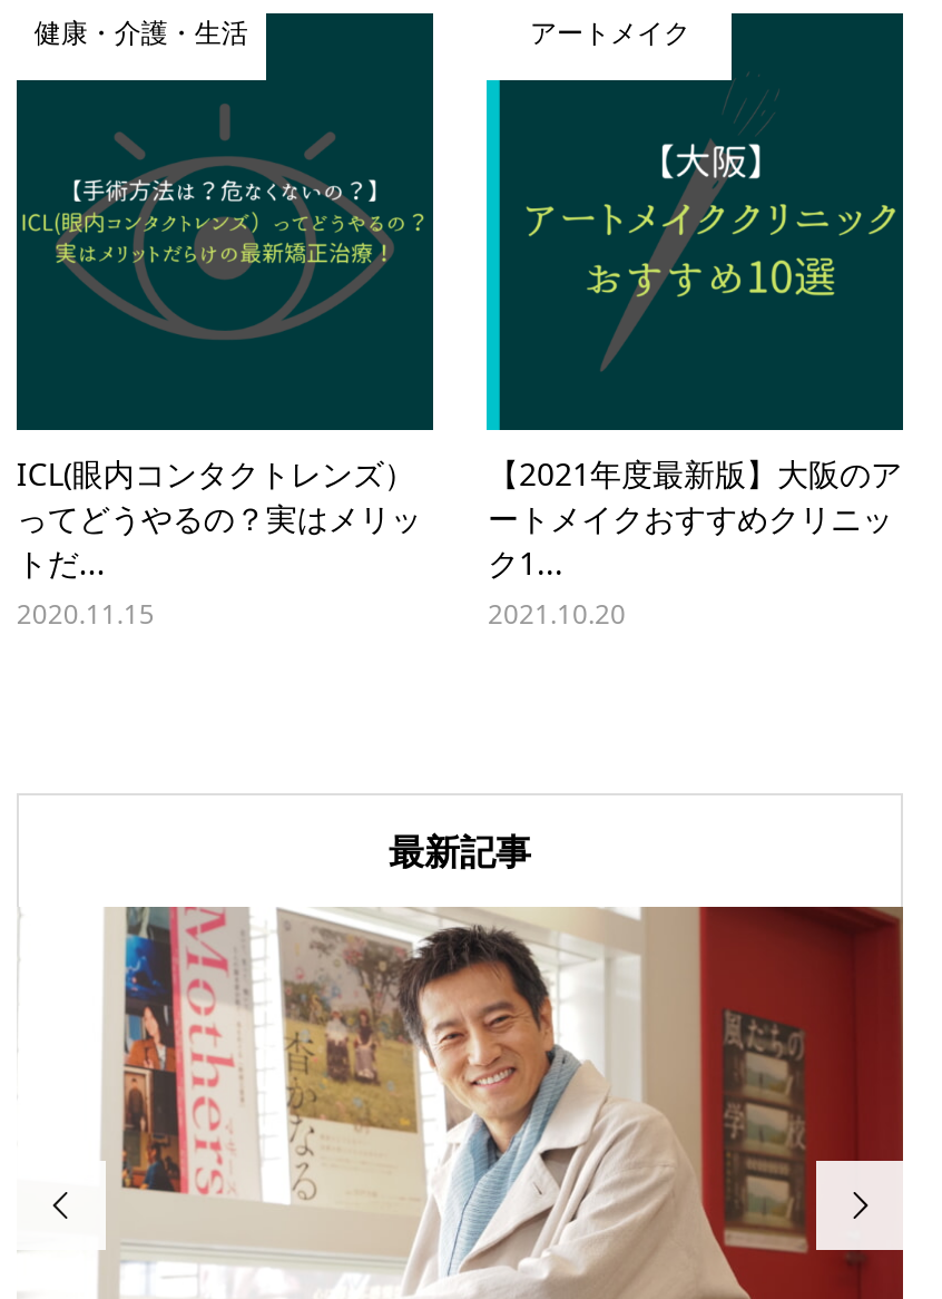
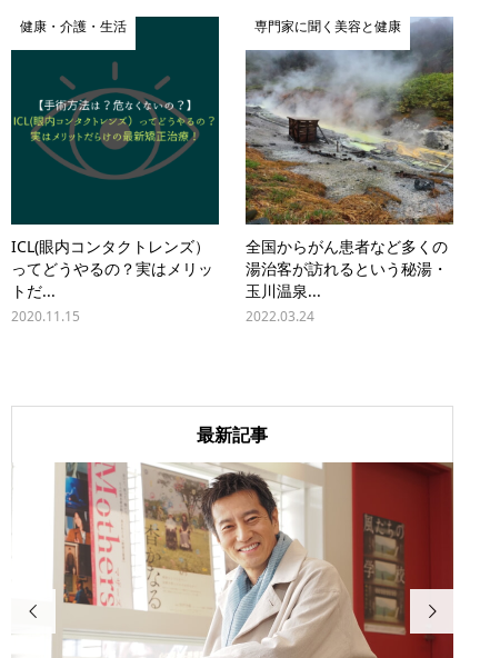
- [image]
- アートメイク
+ [image]
+ 専門家に聞く美容と健康

- 【2021年度最新版】大阪のア
- ートメイクおすすめクリニッ
- ク1...
- 2021.10.20
+ 全国からがん患者など多くの
+ 湯治客が訪れるという秘湯・
+ 玉川温泉...
+ 2022.03.24
